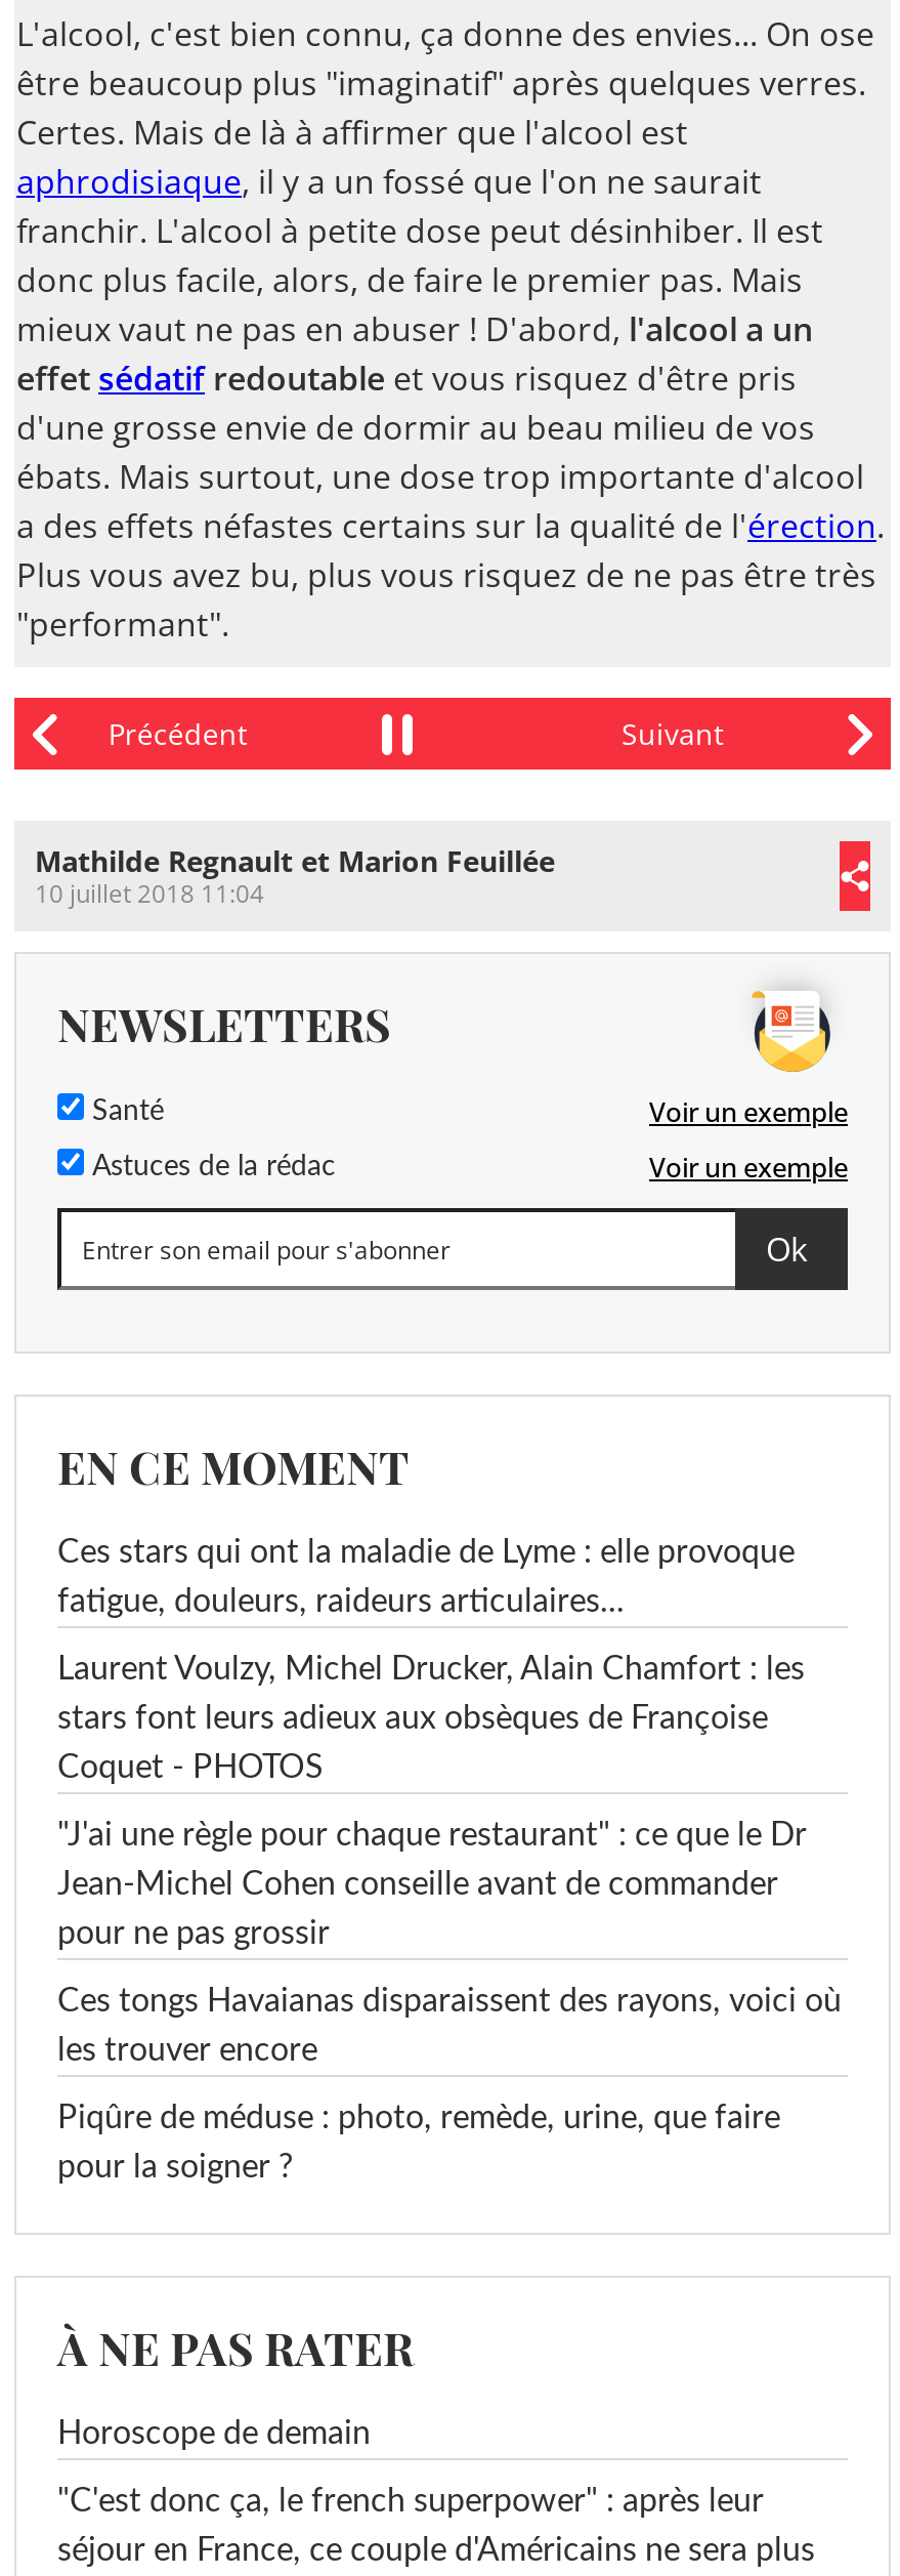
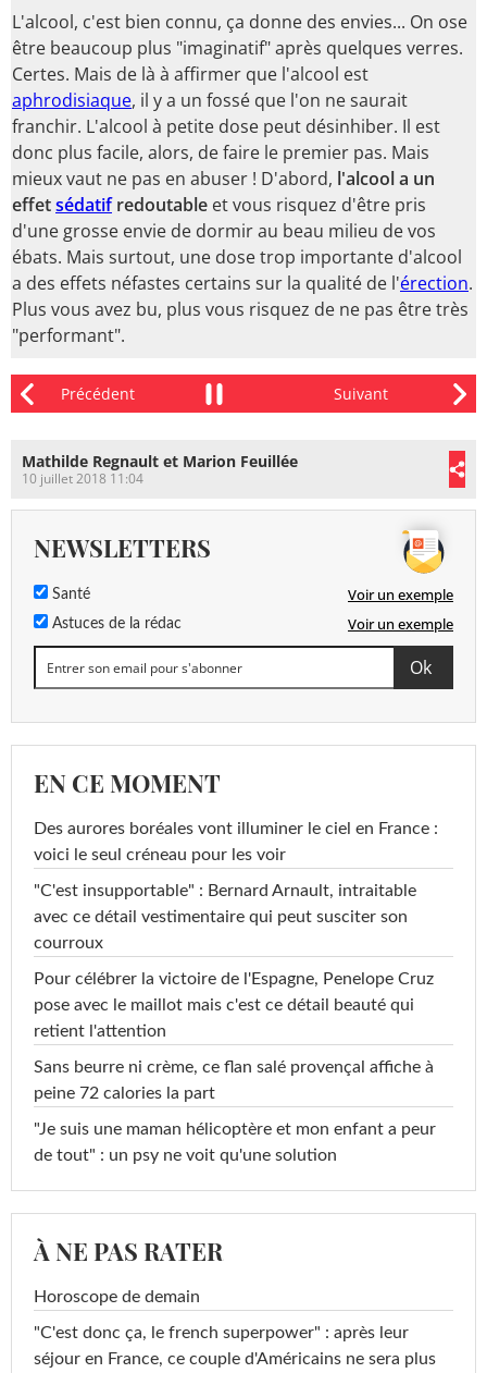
- Ces stars qui ont la maladie de Lyme : elle provoque
+ Des aurores boréales vont illuminer le ciel en France :

- fatigue, douleurs, raideurs articulaires...
+ voici le seul créneau pour les voir

- Laurent Voulzy, Michel Drucker, Alain Chamfort : les
+ "C'est insupportable" : Bernard Arnault, intraitable

- stars font leurs adieux aux obsèques de Françoise
+ avec ce détail vestimentaire qui peut susciter son

- Coquet - PHOTOS
+ courroux

- "J'ai une règle pour chaque restaurant" : ce que le Dr
+ Pour célébrer la victoire de l'Espagne, Penelope Cruz

- Jean-Michel Cohen conseille avant de commander
+ pose avec le maillot mais c'est ce détail beauté qui

- pour ne pas grossir
+ retient l'attention

- Ces tongs Havaianas disparaissent des rayons, voici où
+ Sans beurre ni crème, ce flan salé provençal affiche à

- les trouver encore
+ peine 72 calories la part

- Piqûre de méduse : photo, remède, urine, que faire
+ "Je suis une maman hélicoptère et mon enfant a peur

- pour la soigner ?
+ de tout" : un psy ne voit qu'une solution
